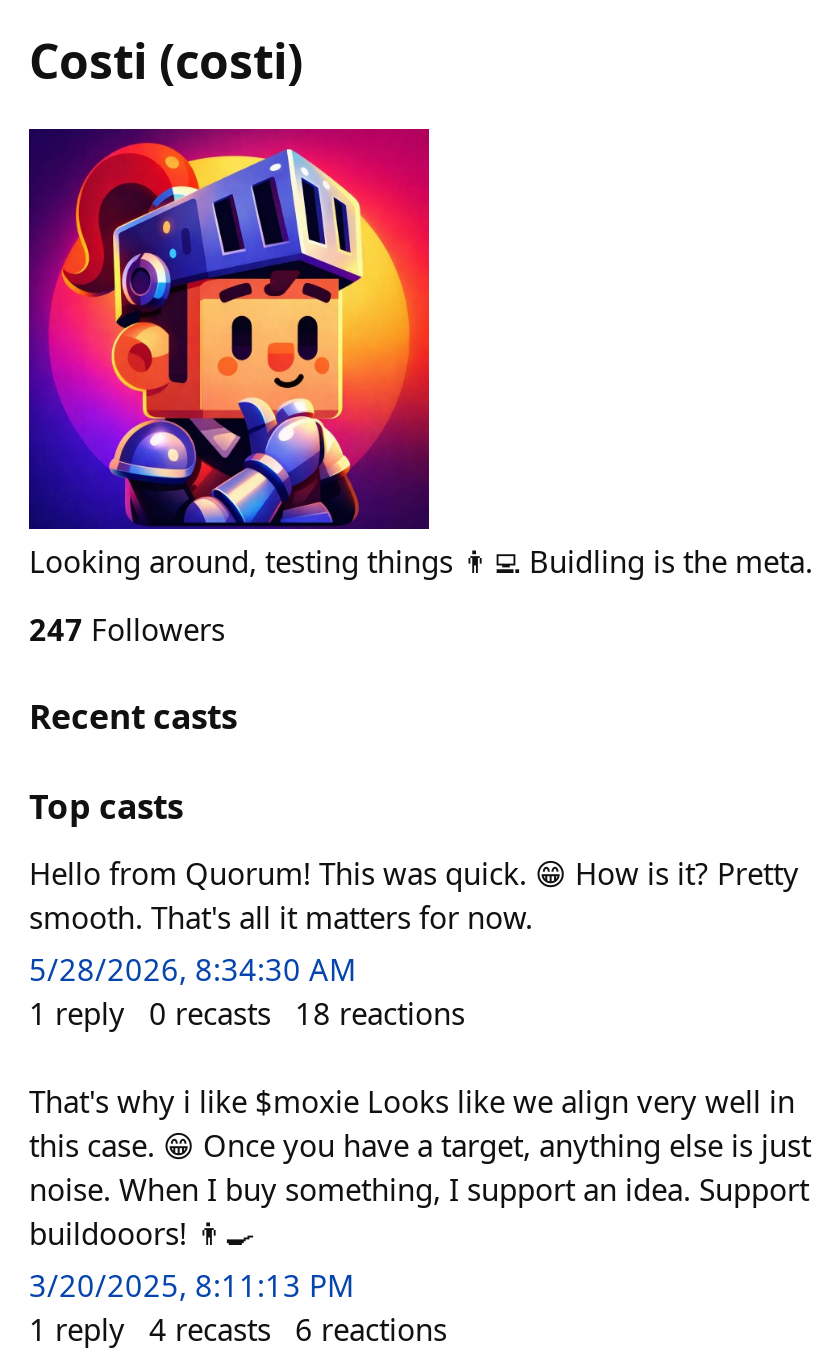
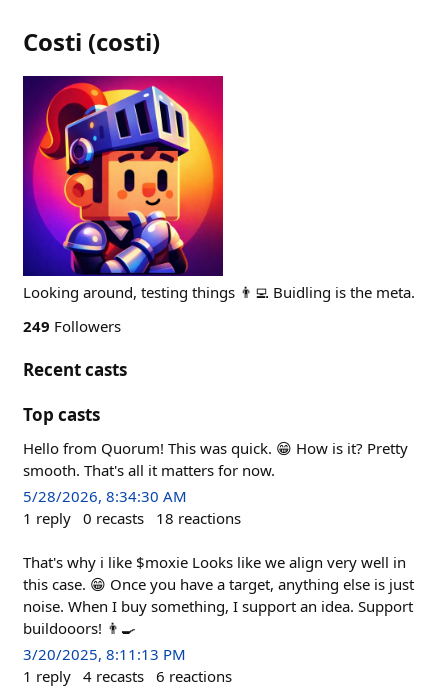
- 247 Followers
+ 249 Followers
